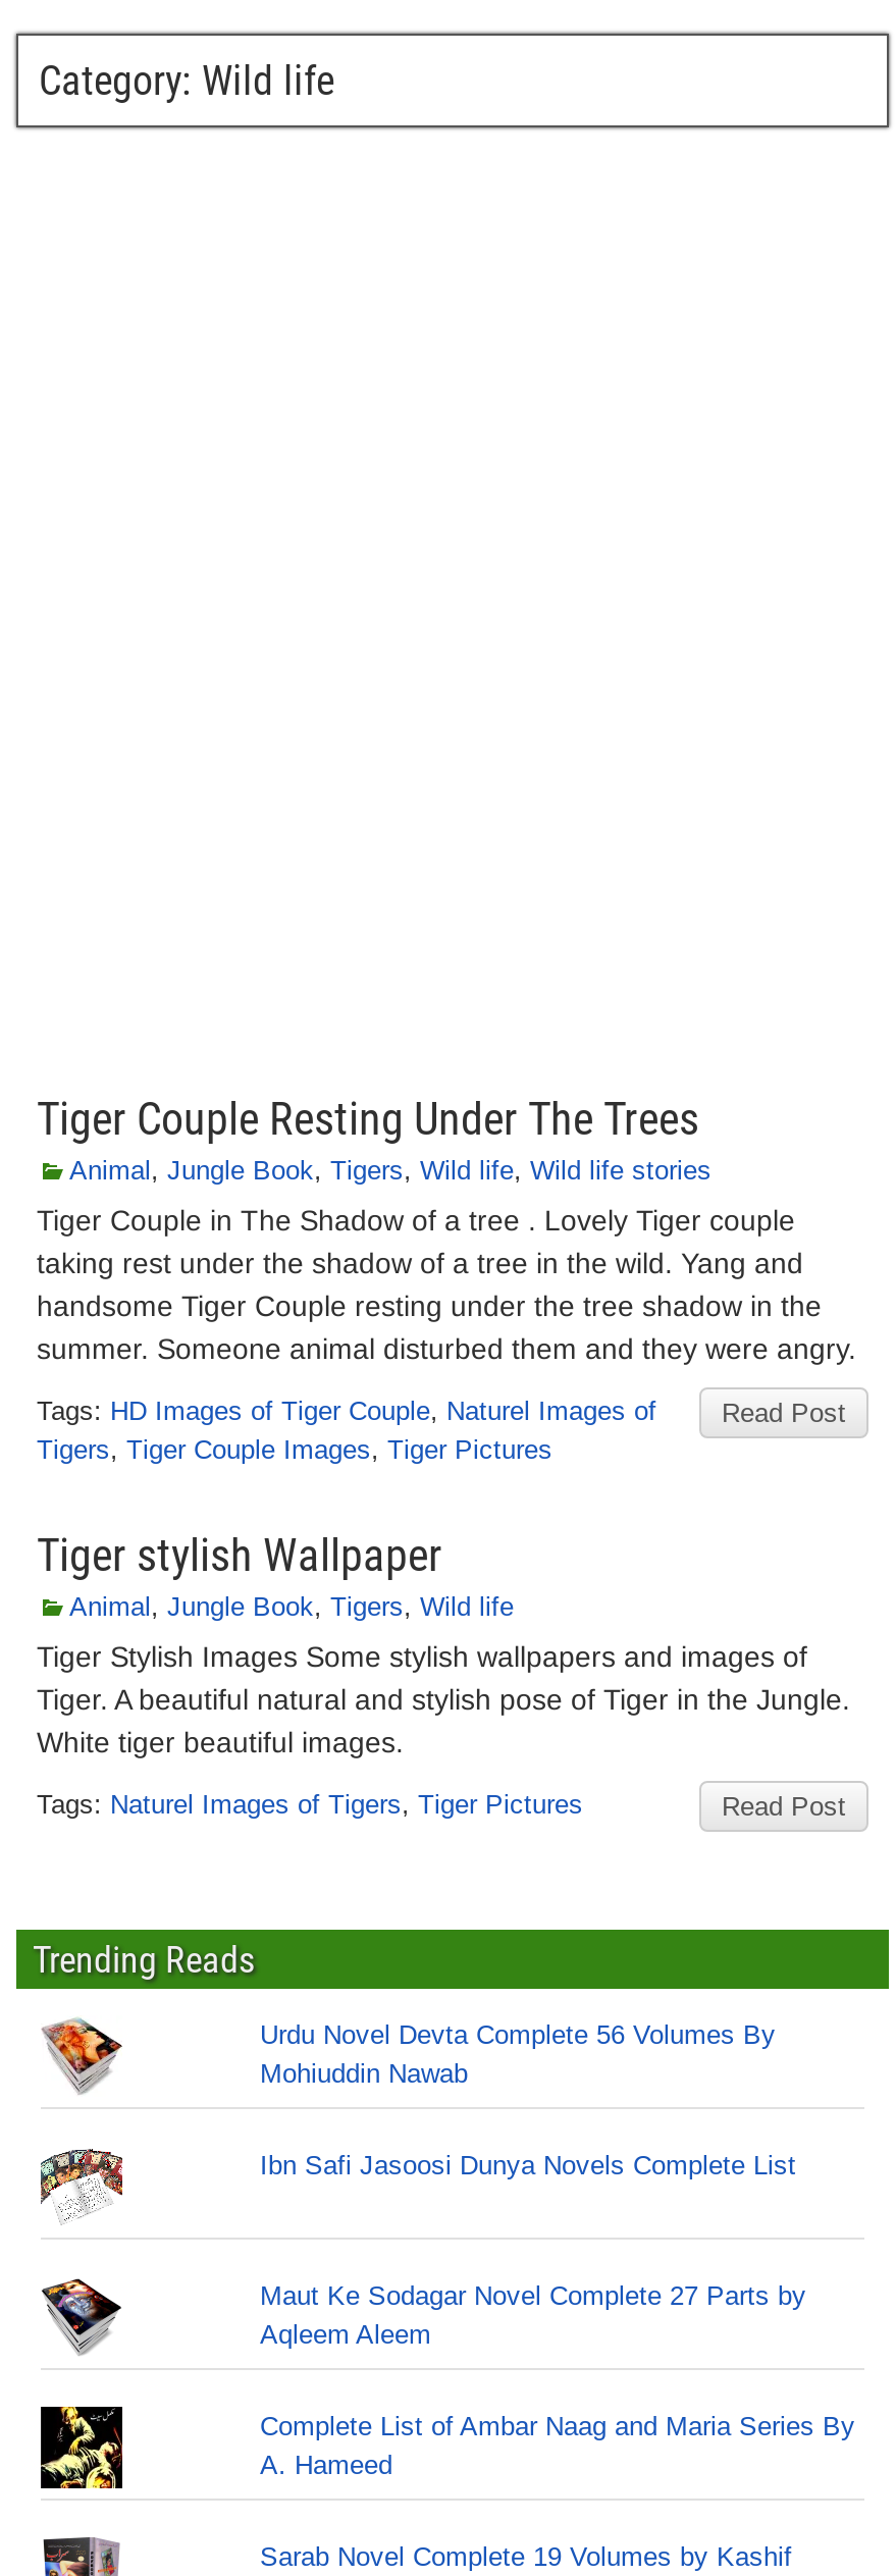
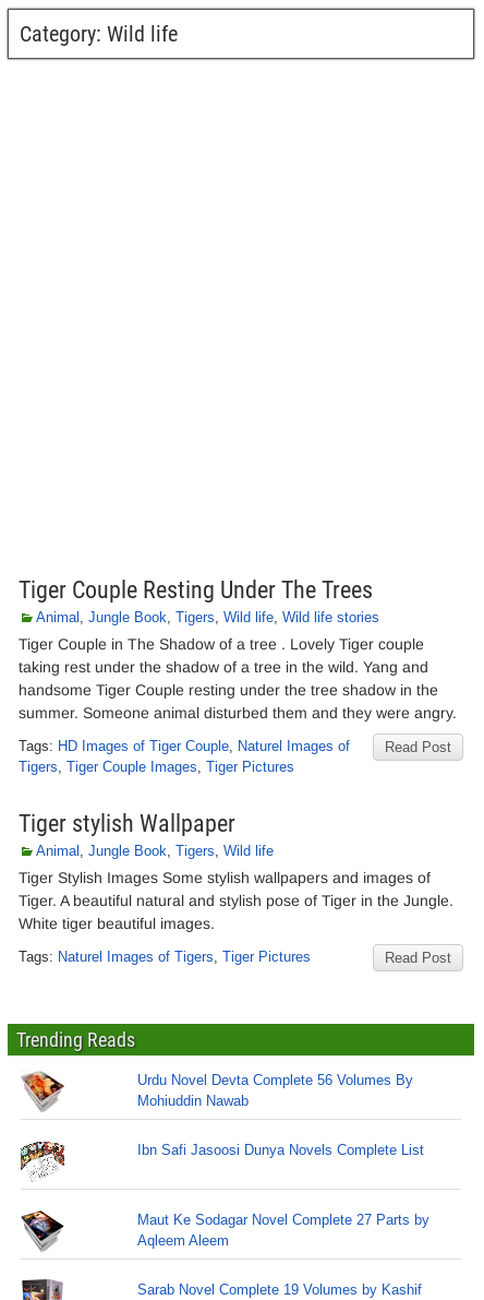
- [image]

- Complete List of Ambar Naag and Maria Series By
- A. Hameed
